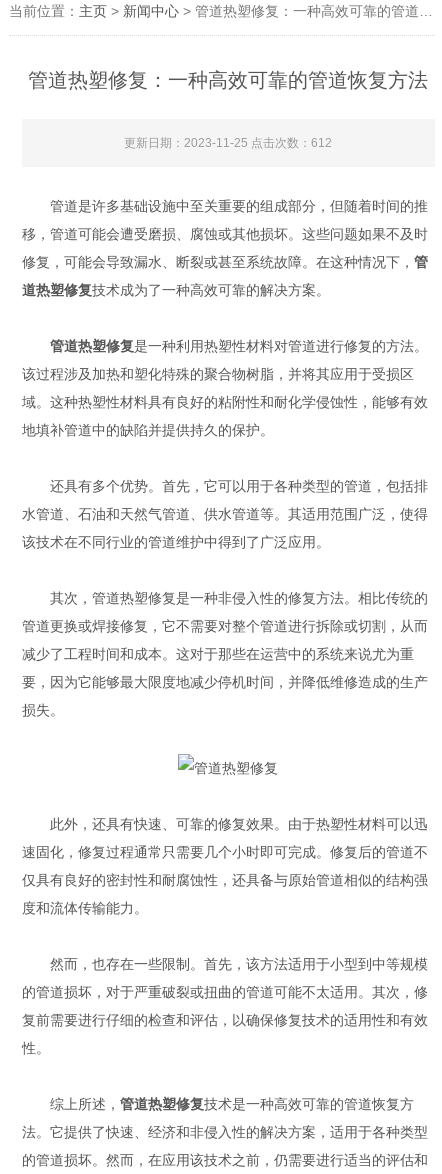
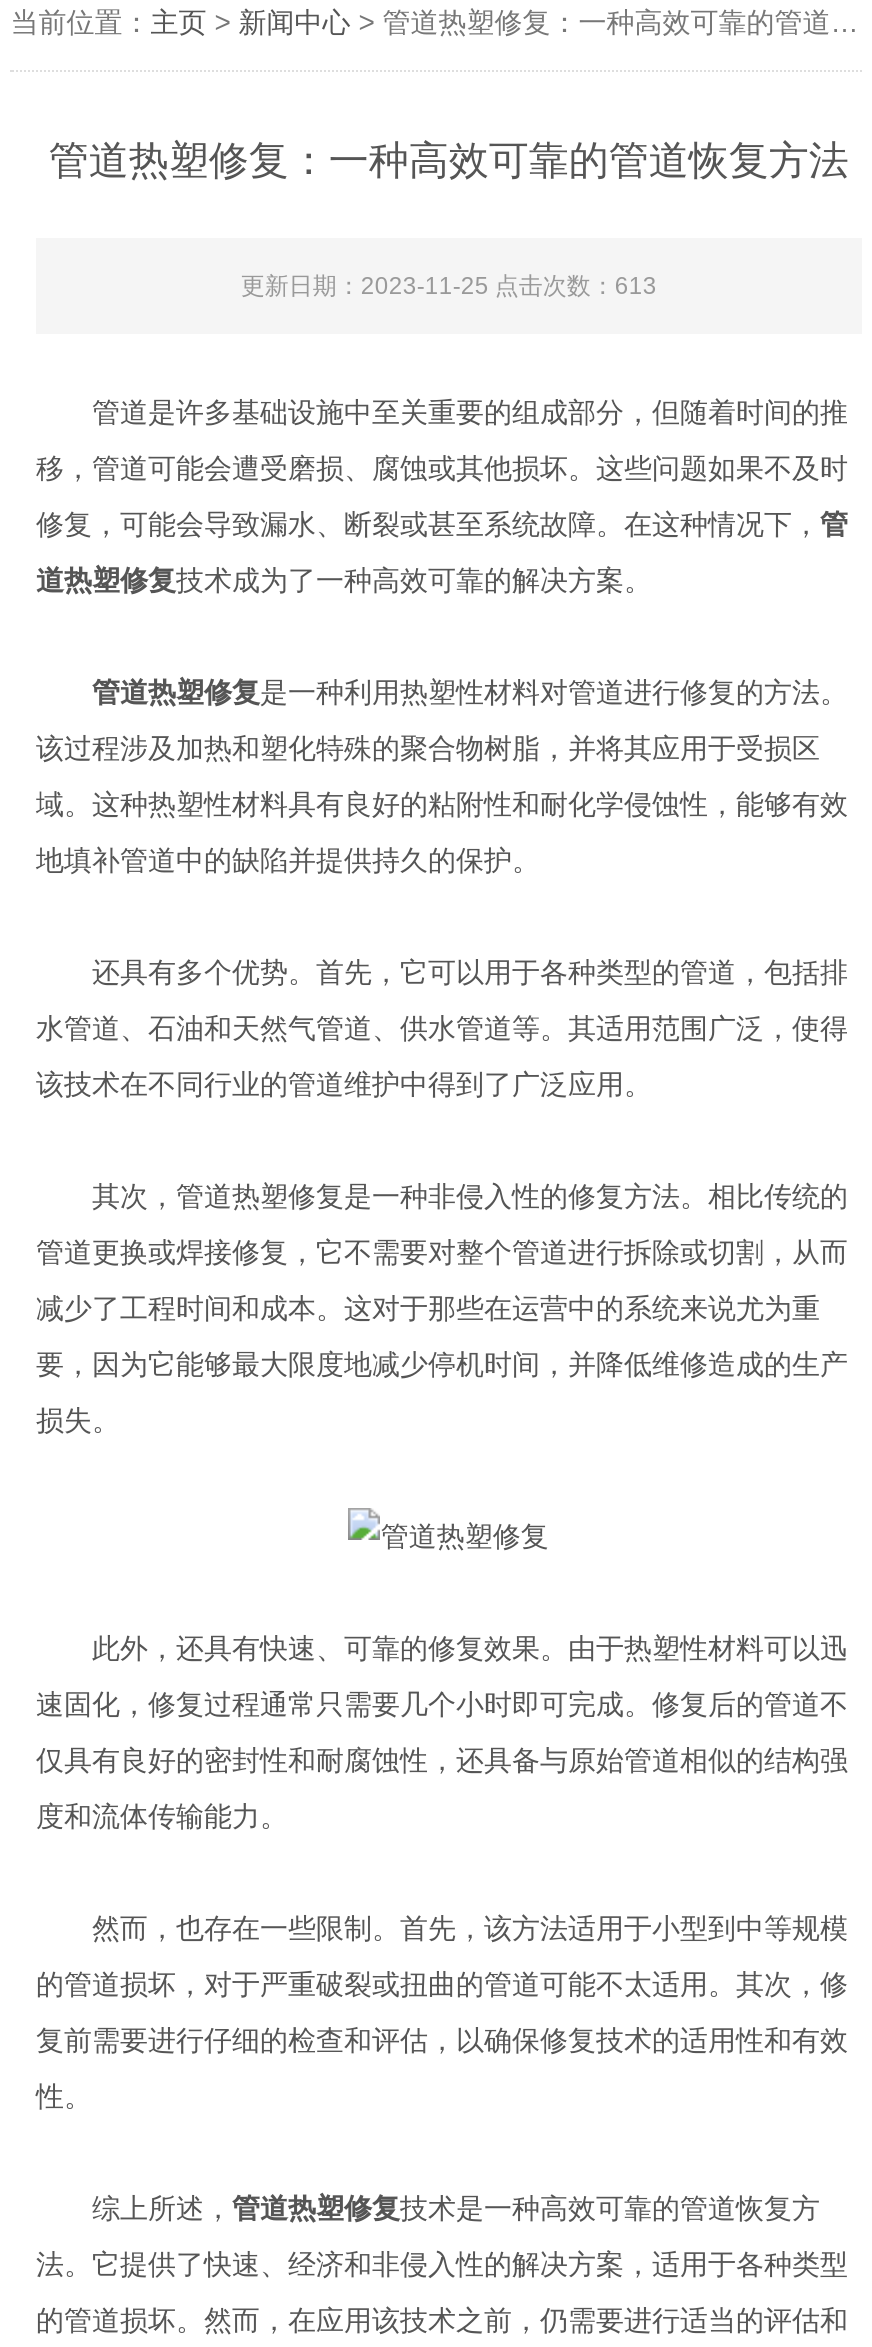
- 更新日期：2023-11-25 点击次数：612
+ 更新日期：2023-11-25 点击次数：613
